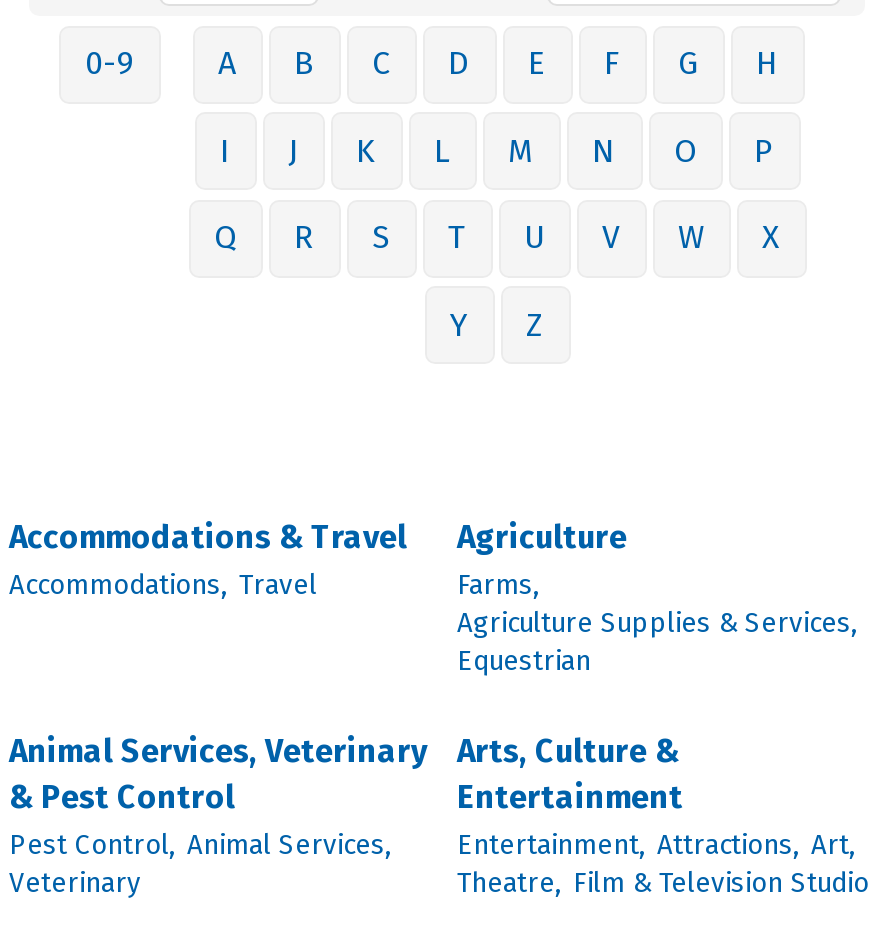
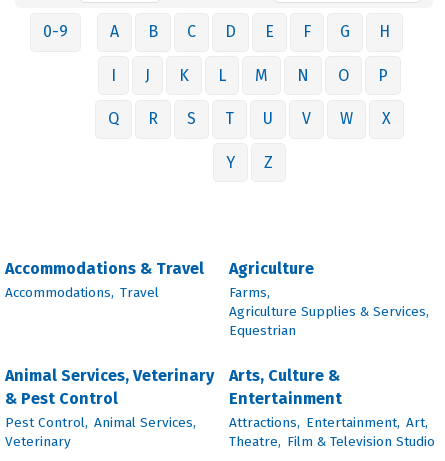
- Entertainment, Attractions, Art,
+ Attractions, Entertainment, Art,
